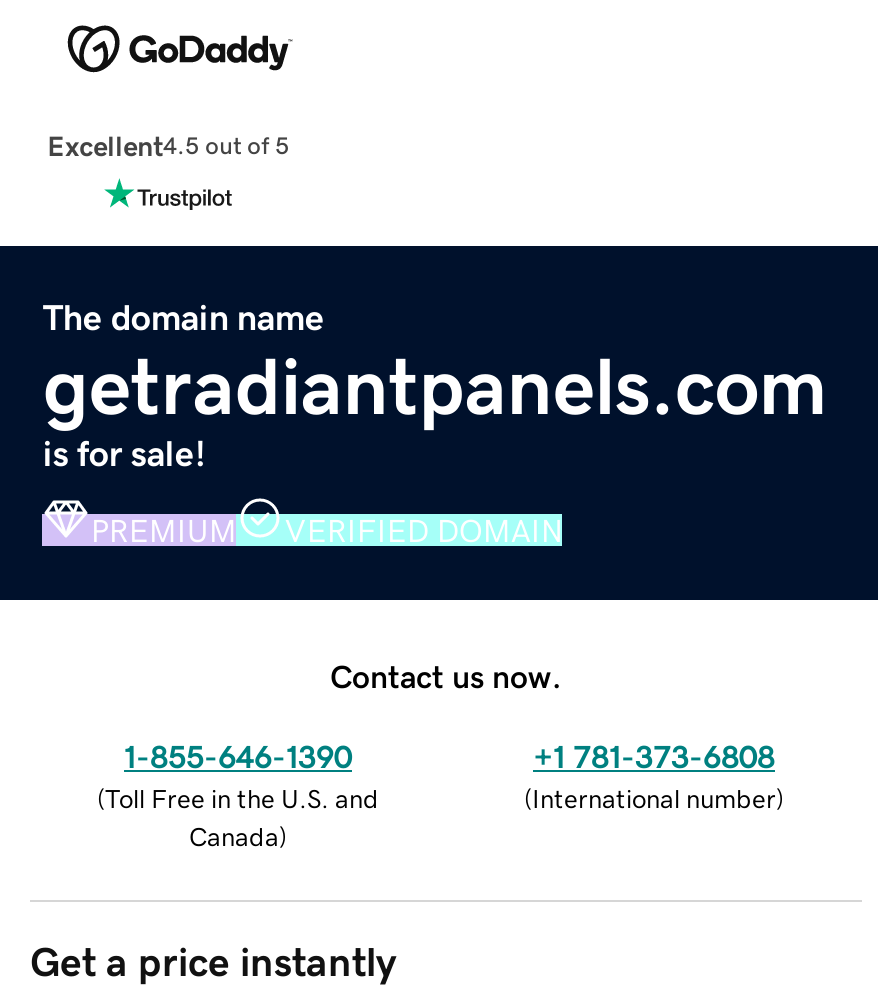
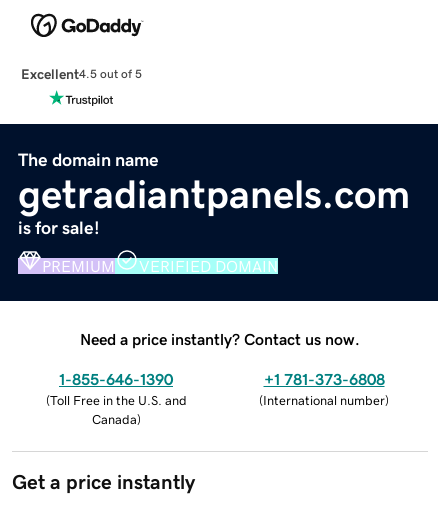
- Contact us now.
+ Need a price instantly? Contact us now.
